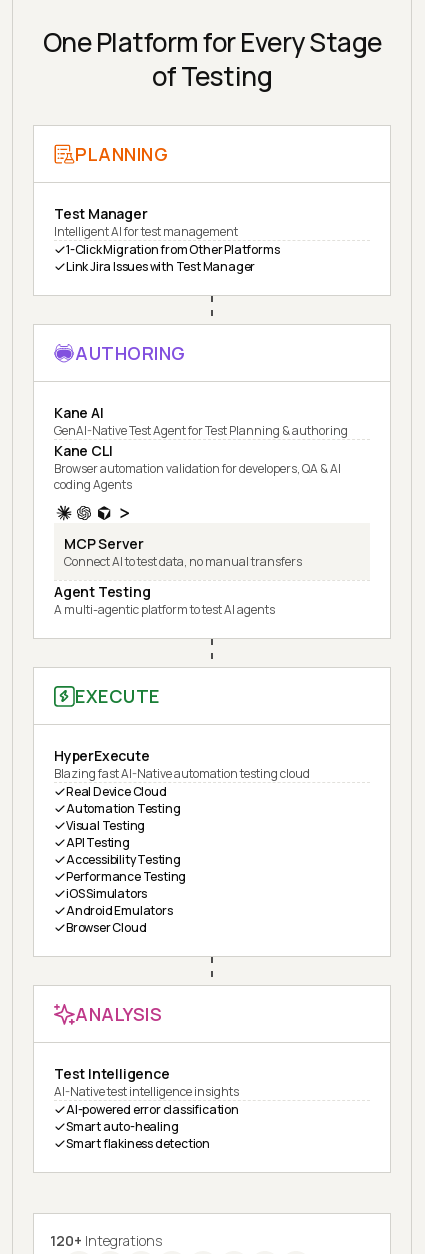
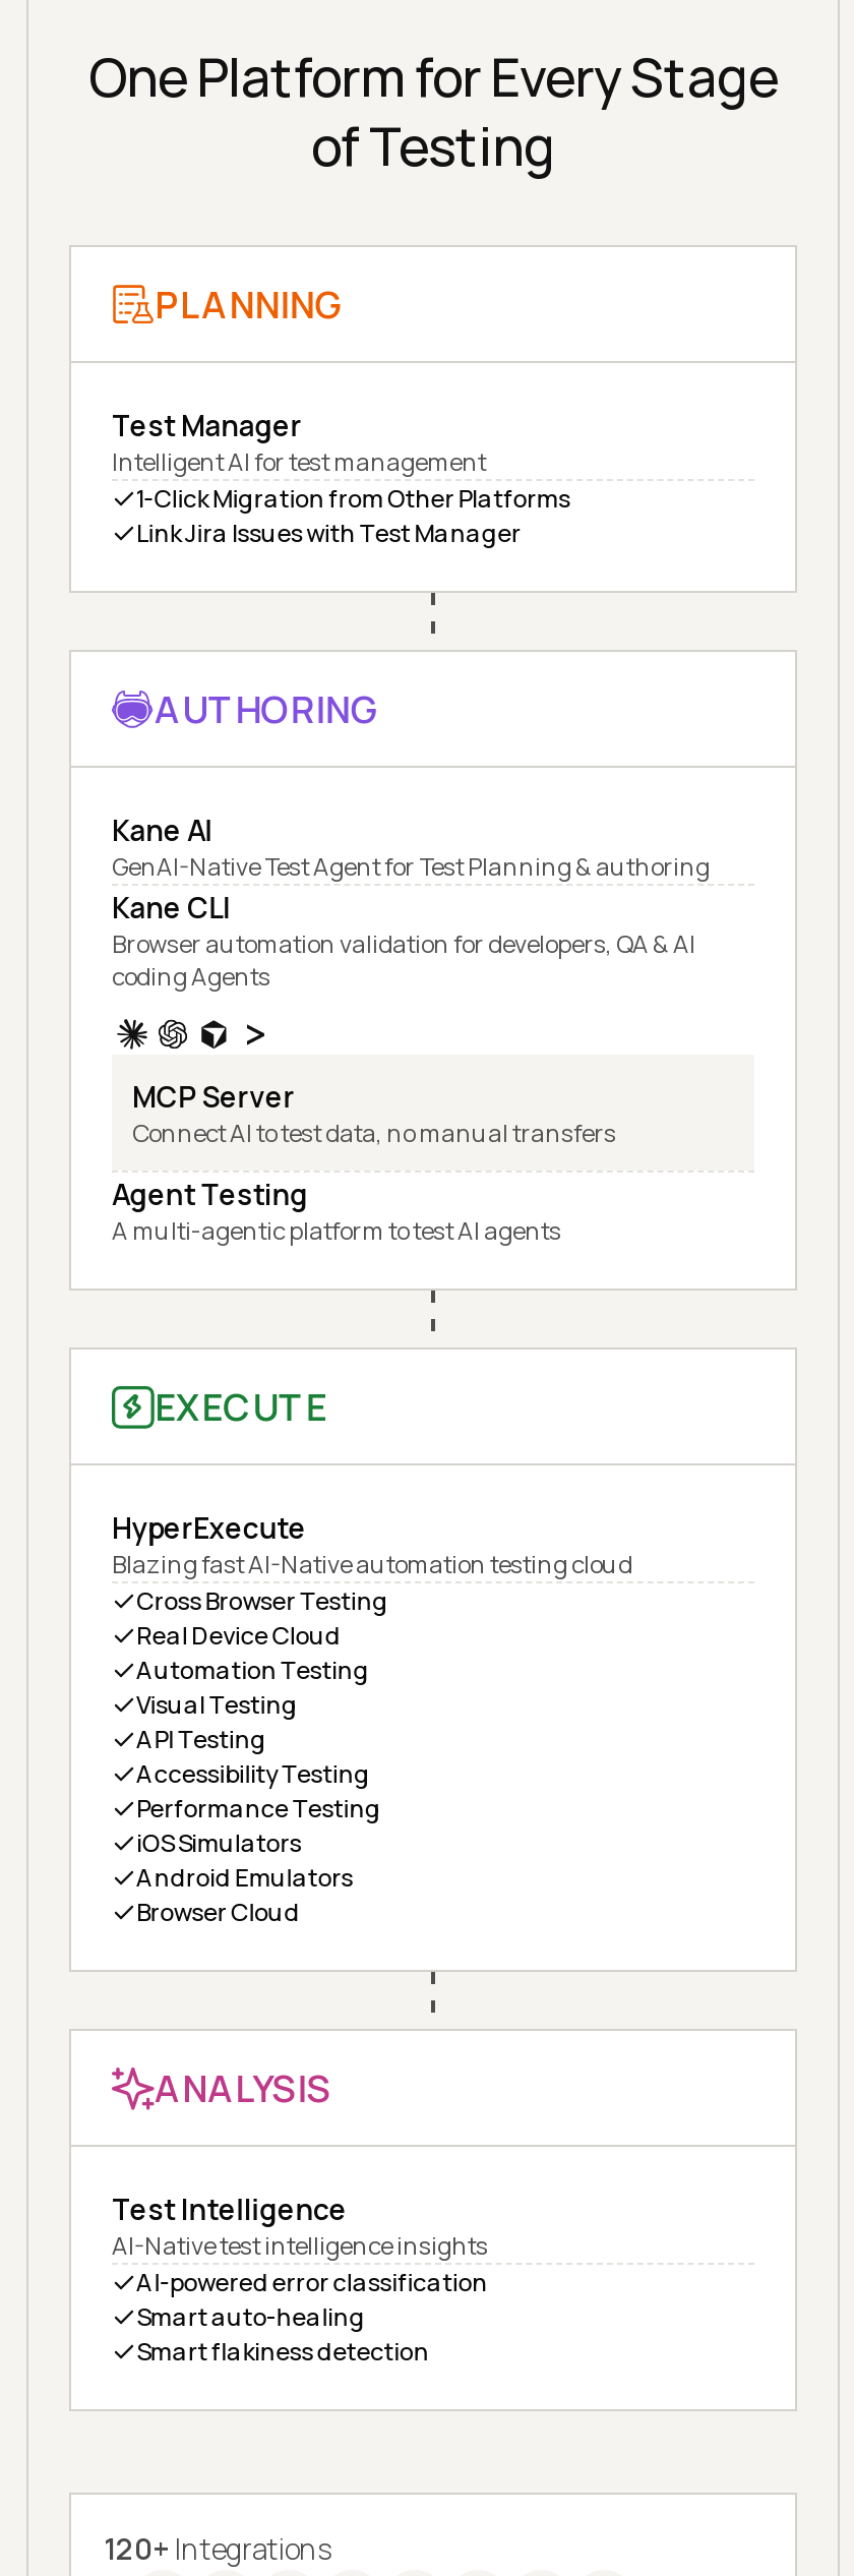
+ Cross Browser Testing
